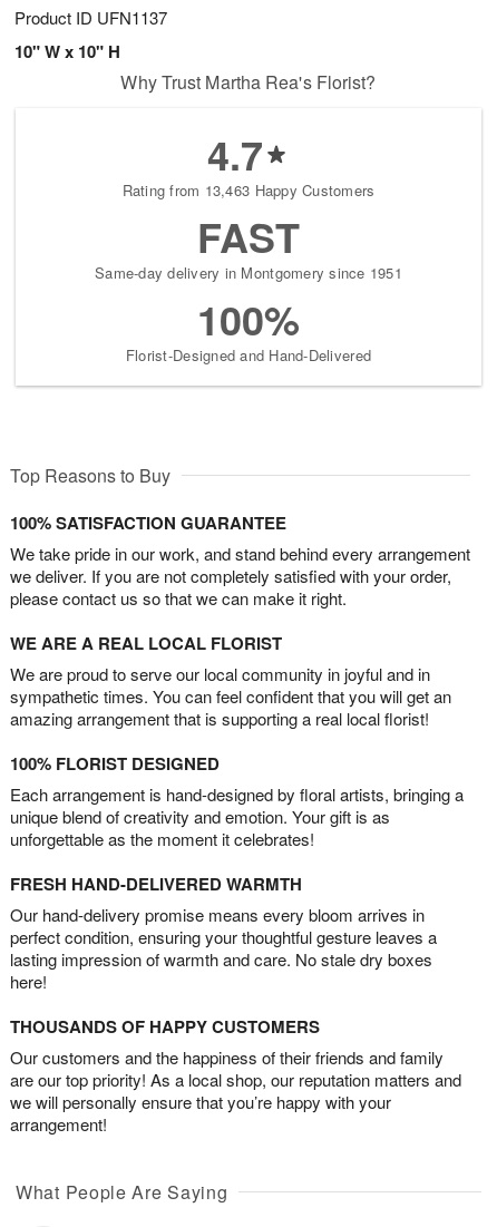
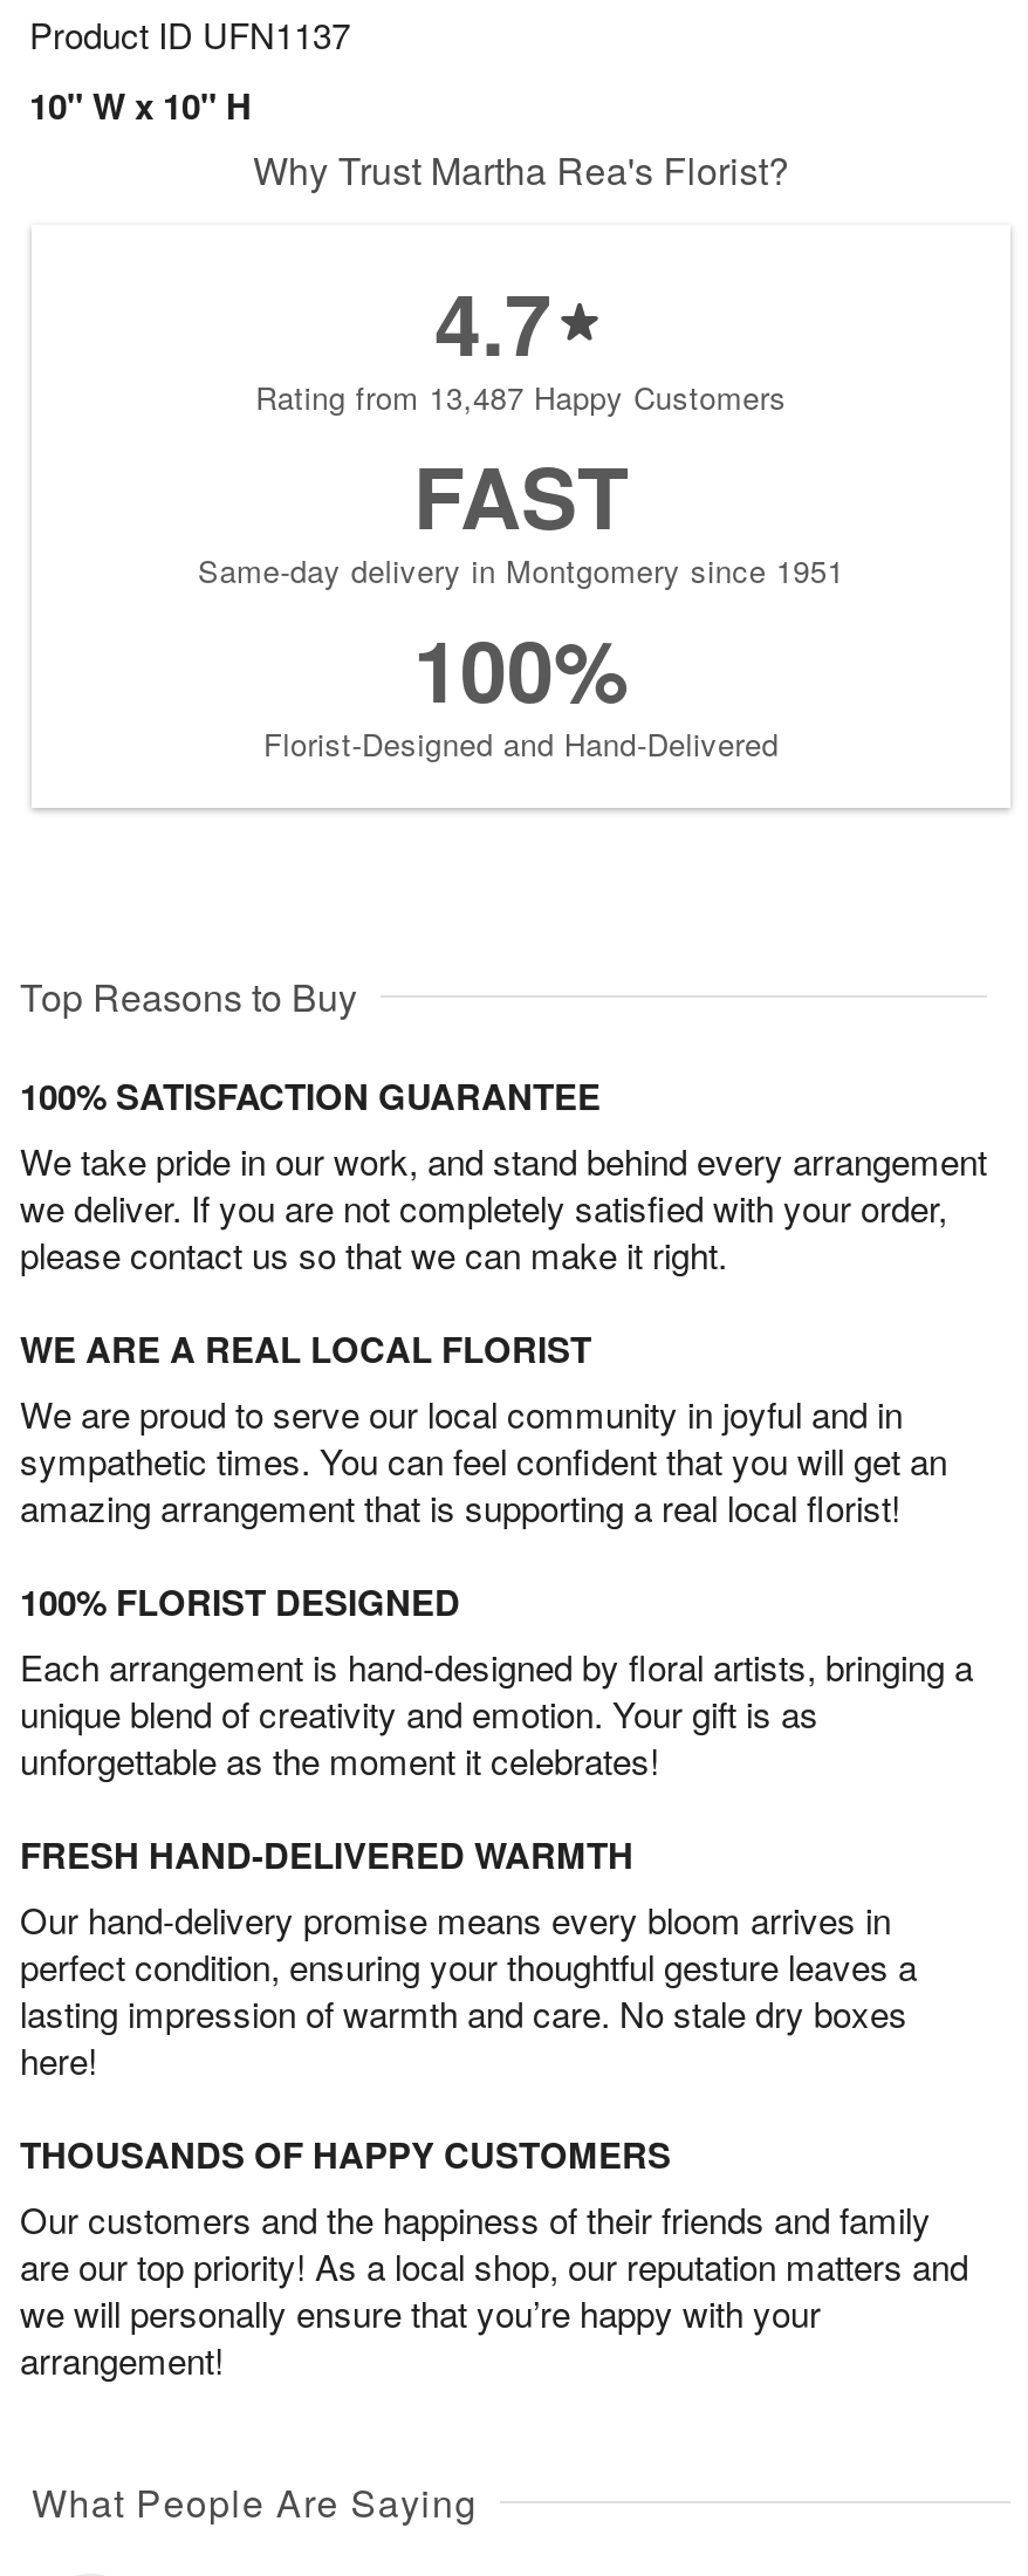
- Rating from 13,463 Happy Customers
+ Rating from 13,487 Happy Customers
